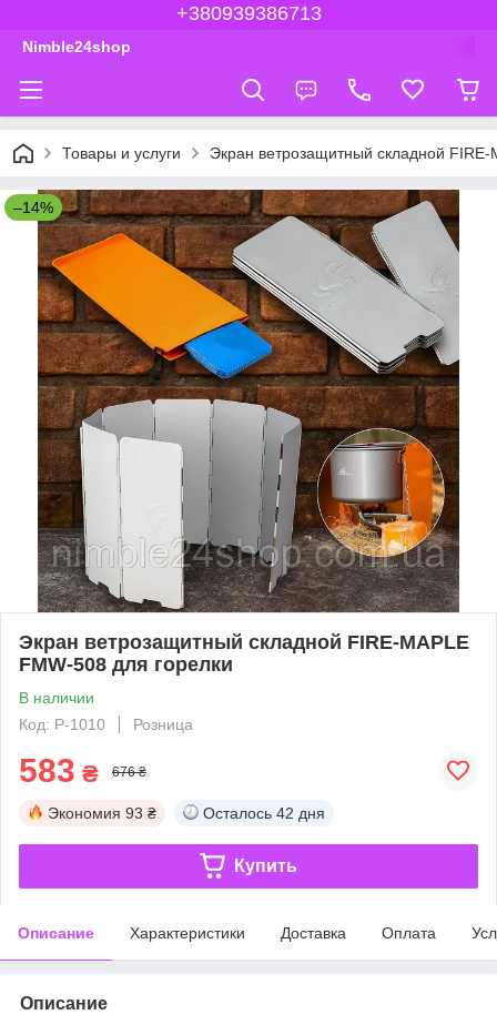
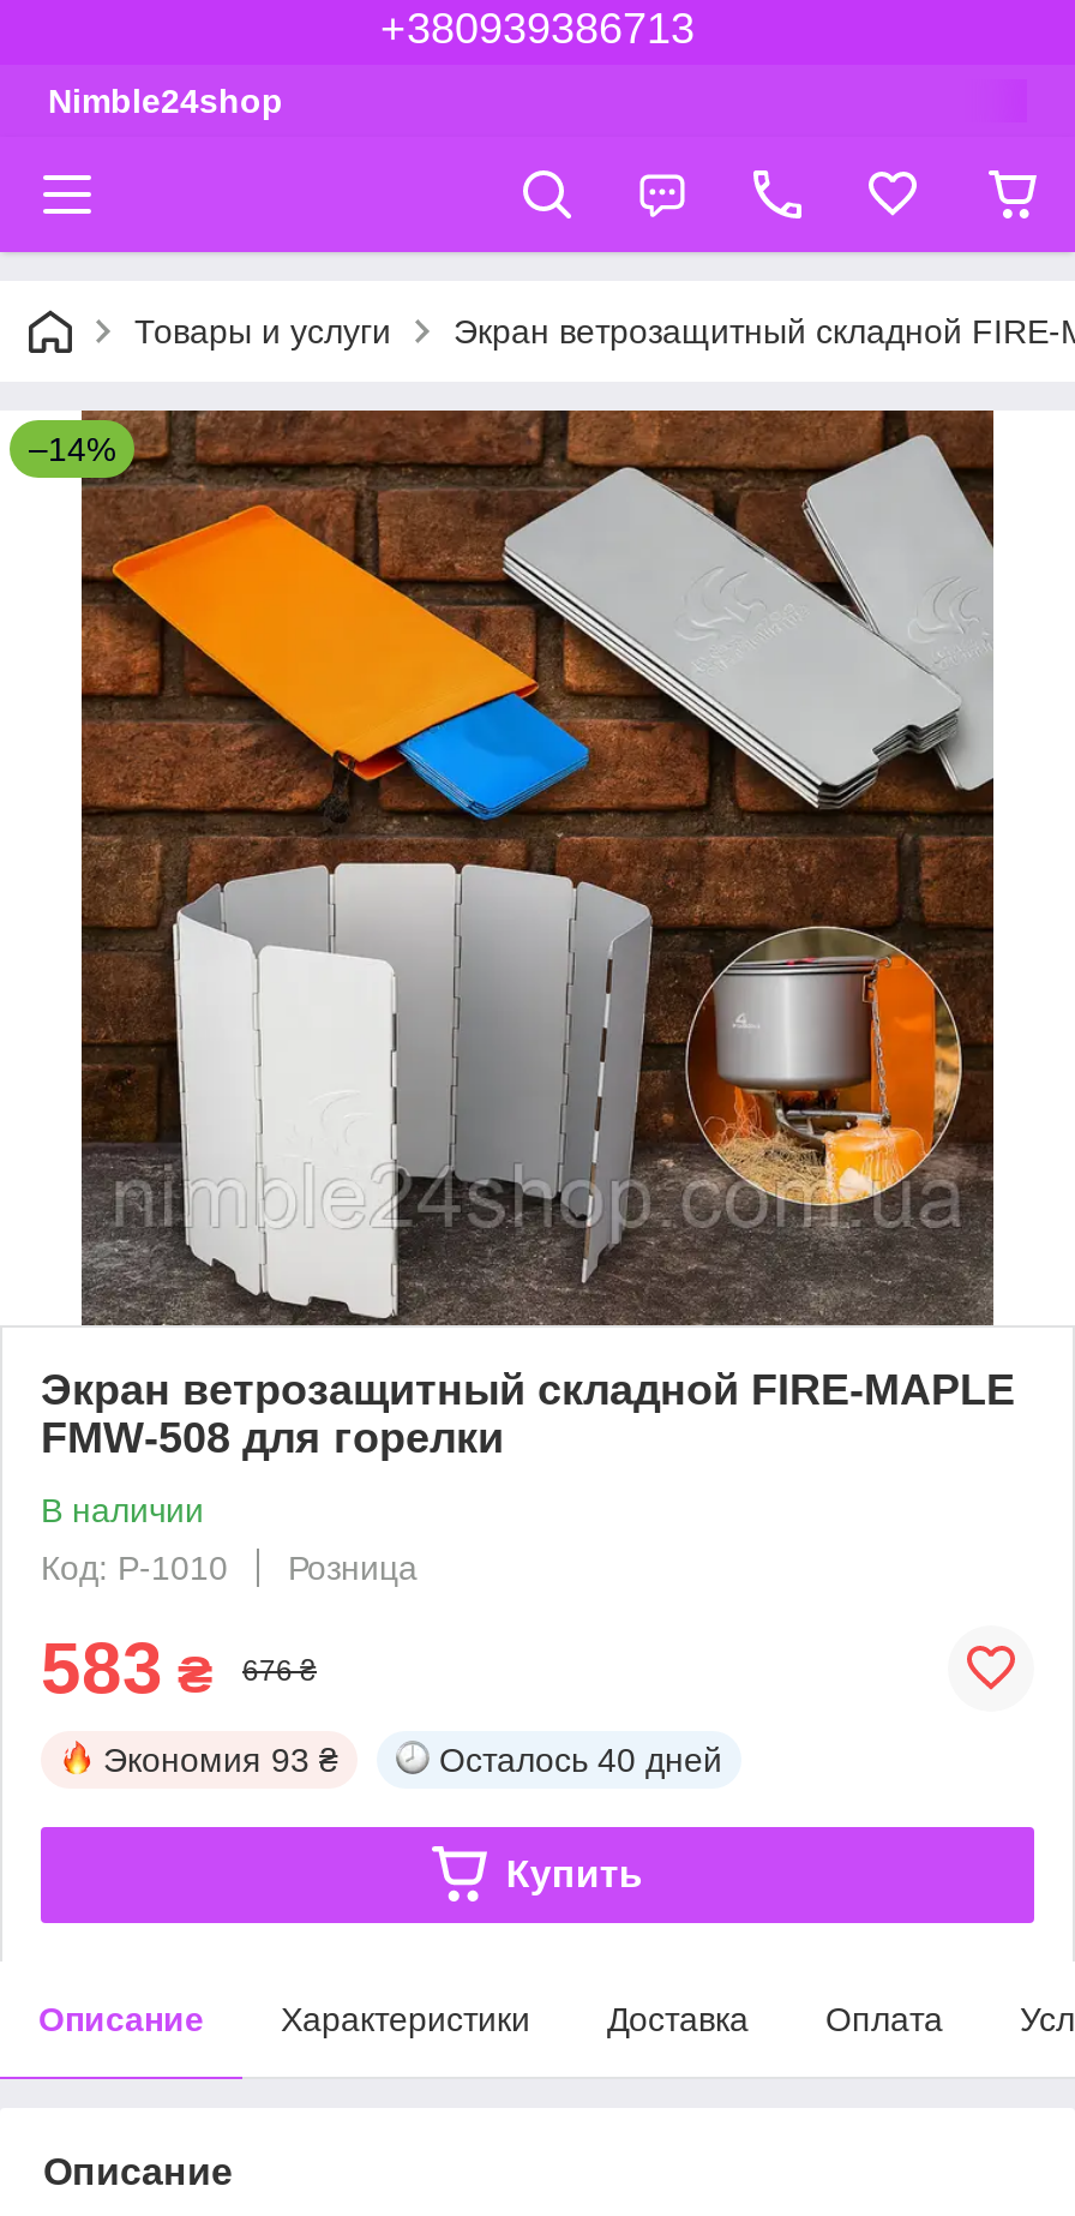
- Осталось 42 дня
+ Осталось 40 дней
